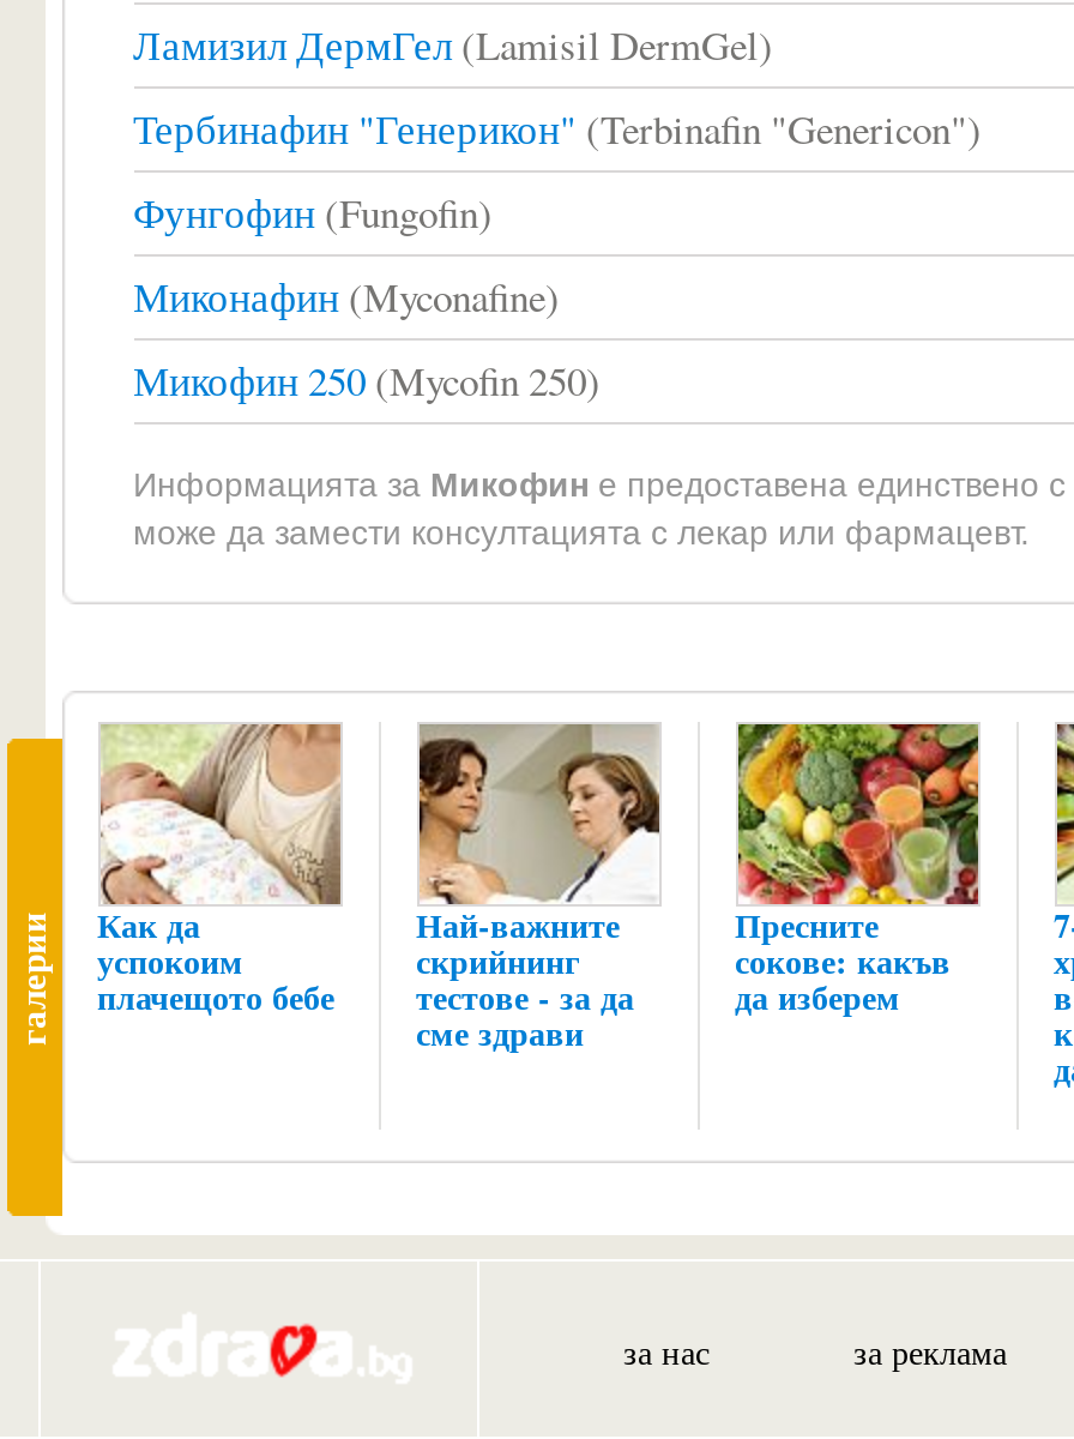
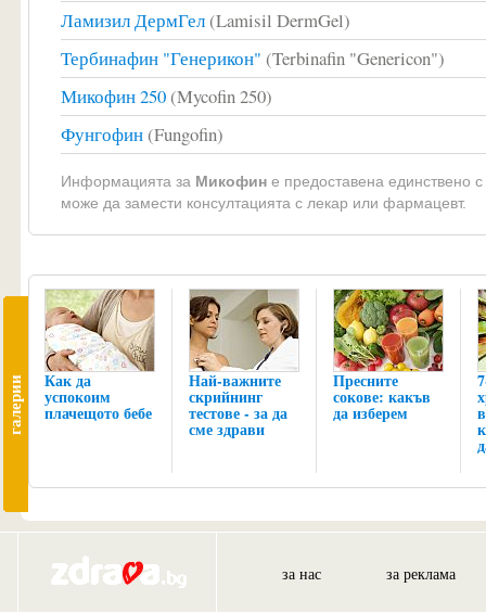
moved down: Фунгофин (Fungofin)

- Миконафин (Myconafine)

moved up: Микофин 250 (Mycofin 250)
